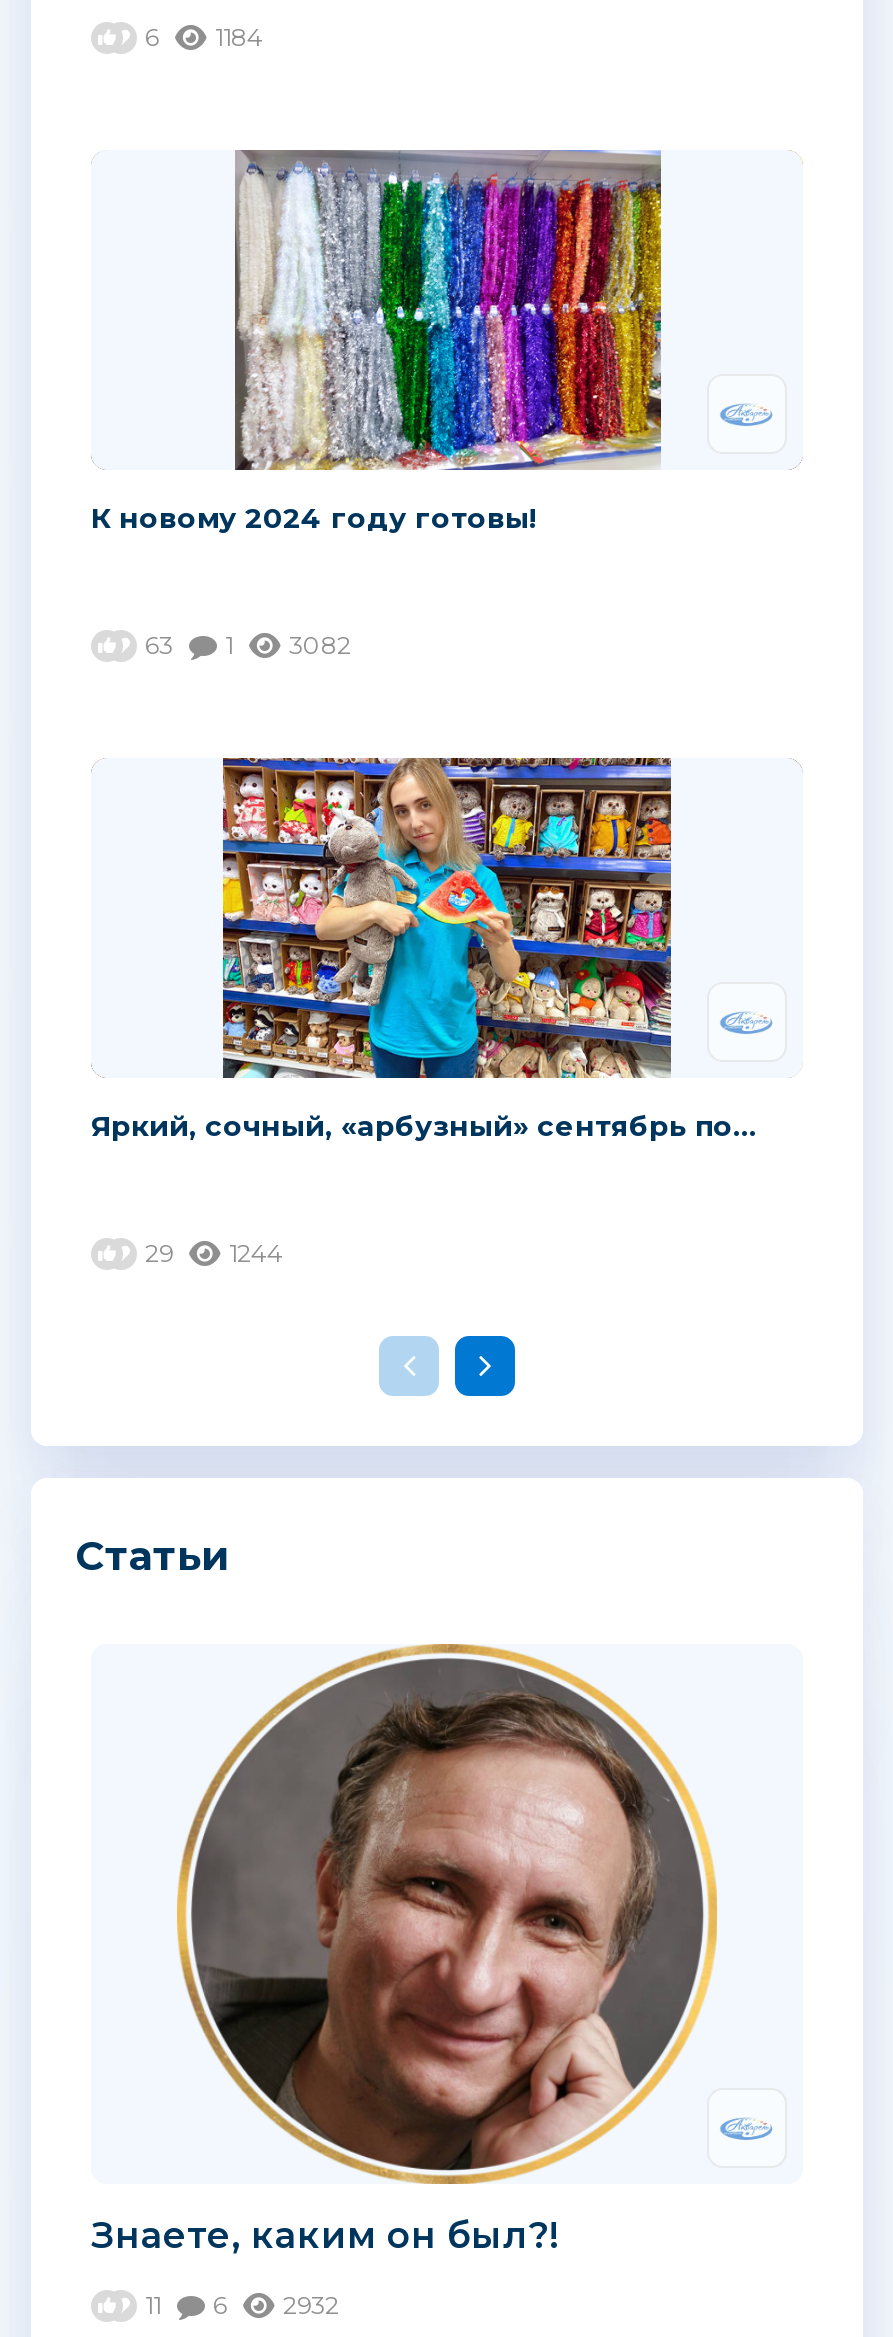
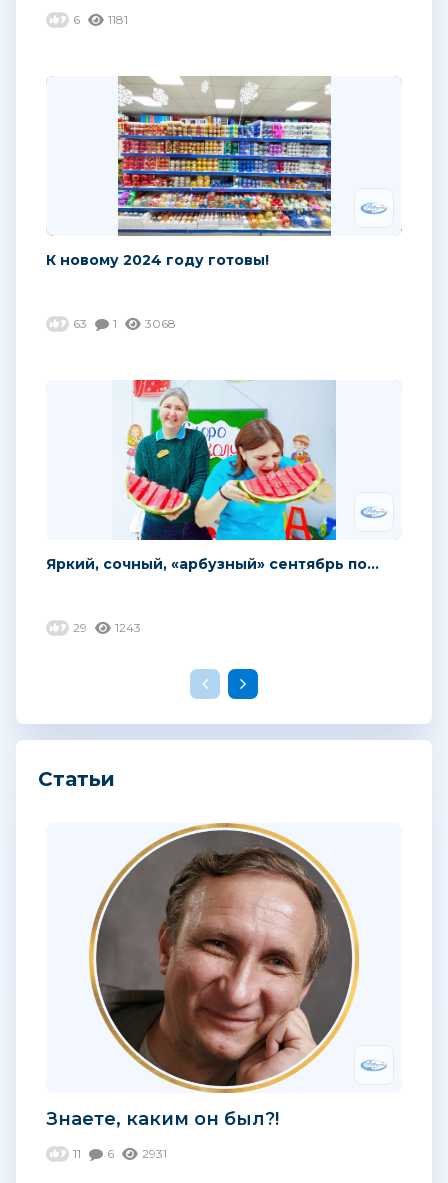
- 6 1184
+ 6 1181

- [image]
+ [image]

- 63 1 3082
+ 63 1 3068

- [image]
+ [image]

- 29 1244
+ 29 1243

- 2932
+ 2931
